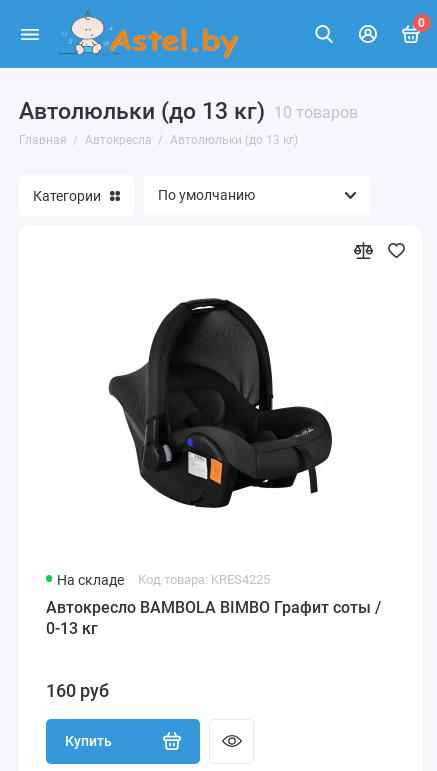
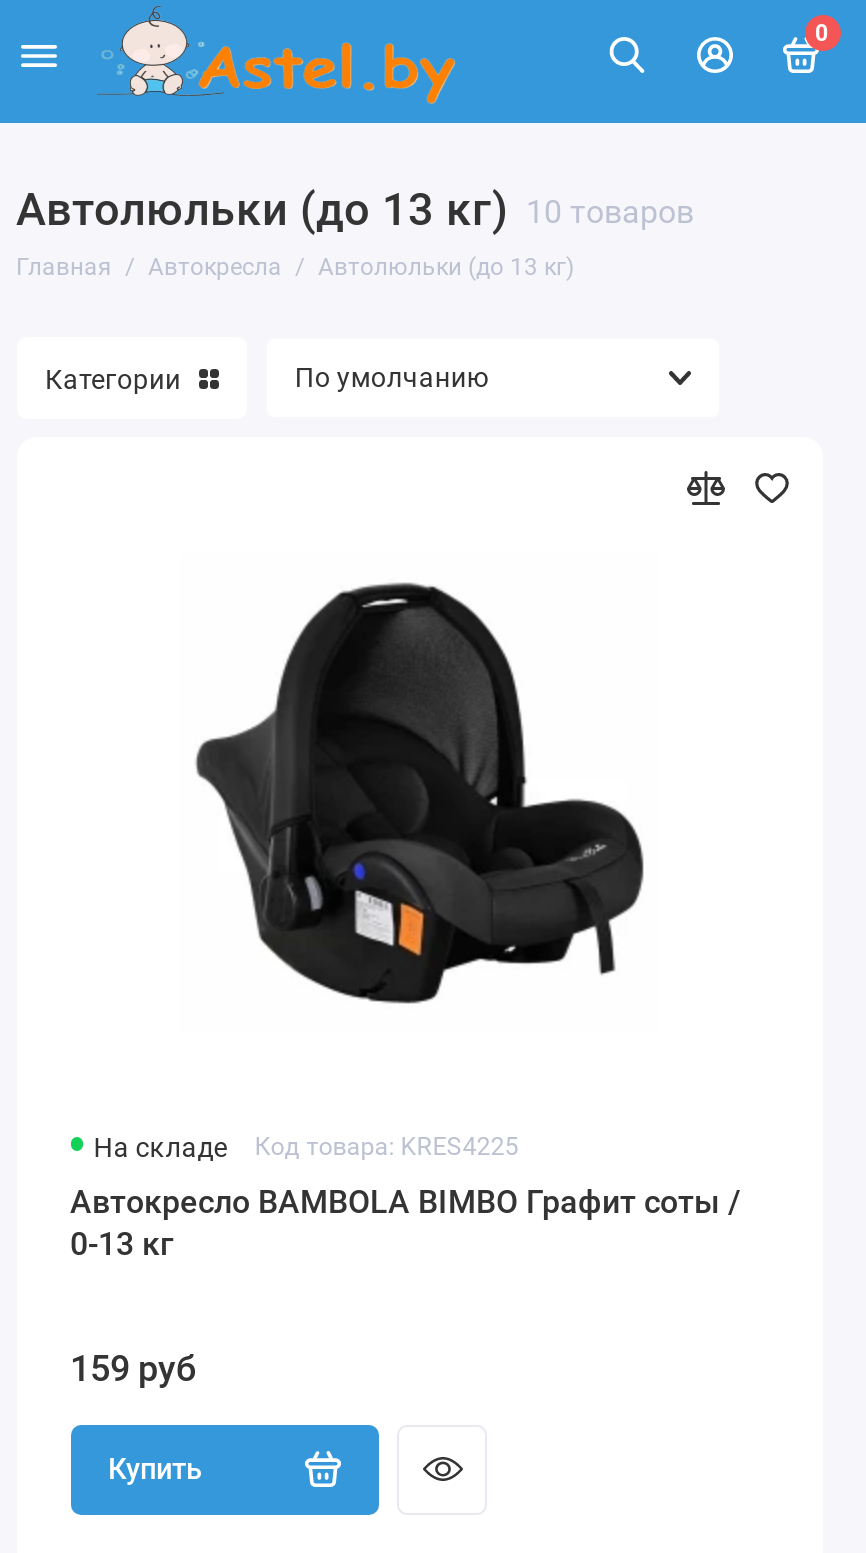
- 160 руб
+ 159 руб
